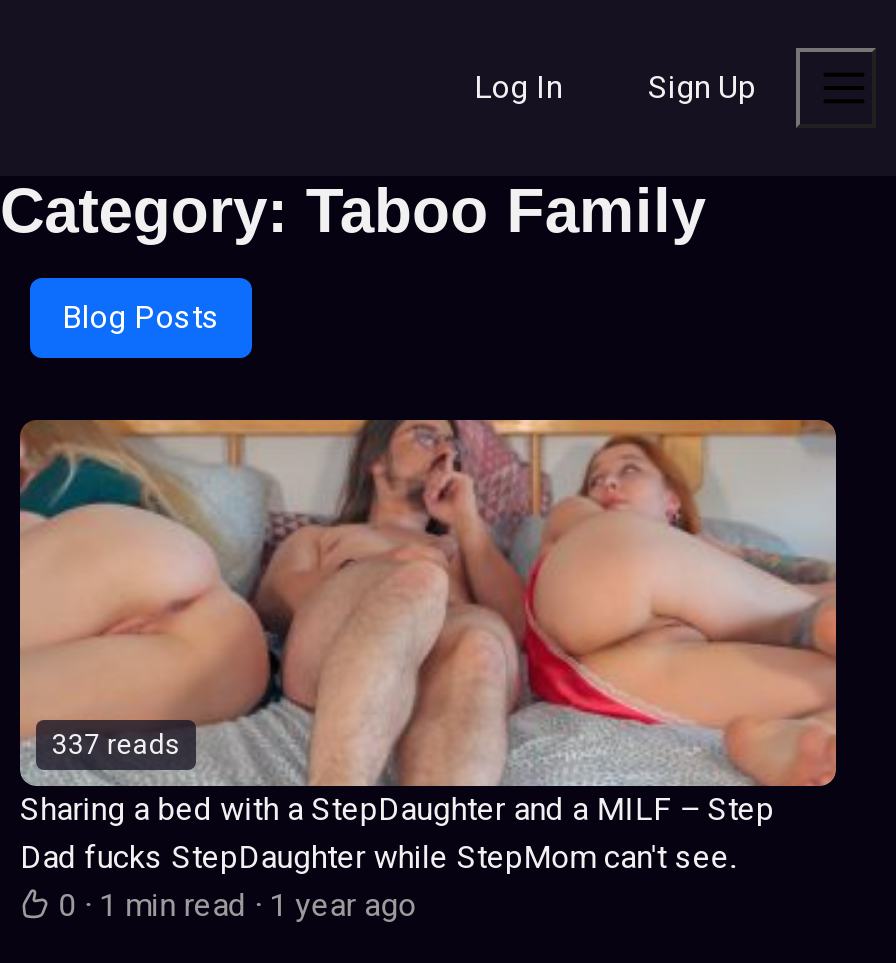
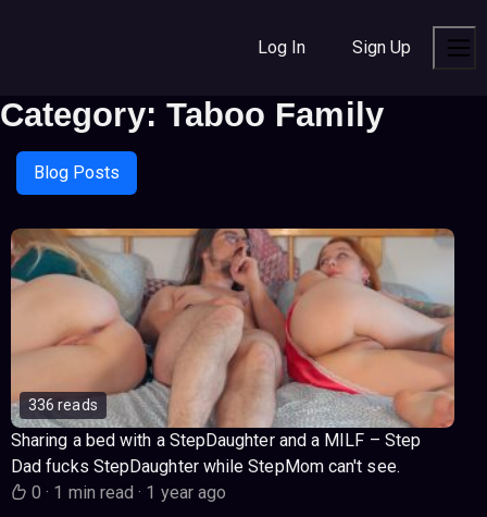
- 337 reads
+ 336 reads
